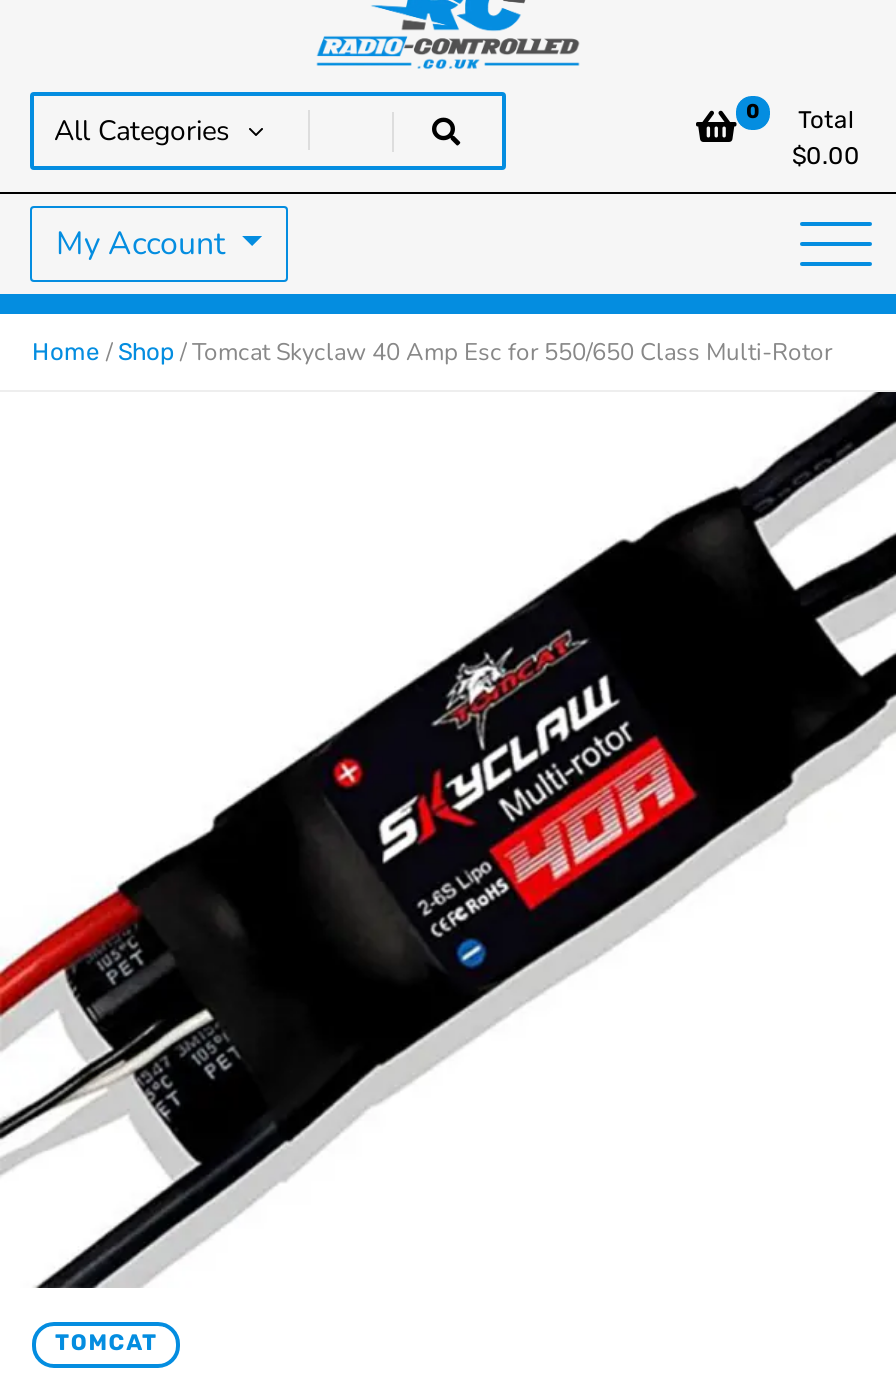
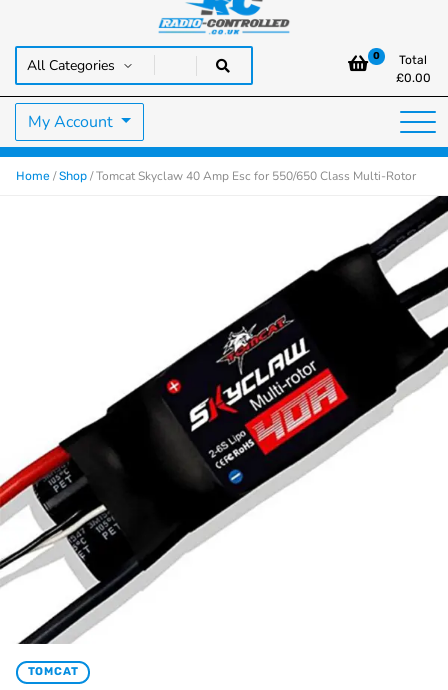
- $0.00
+ £0.00
